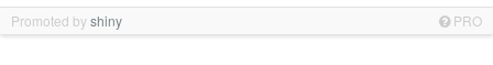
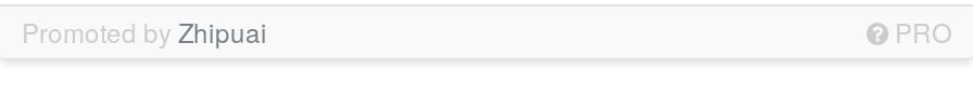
- Promoted by shiny
+ Promoted by Zhipuai
